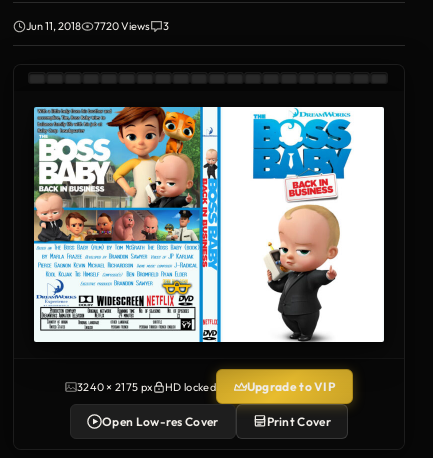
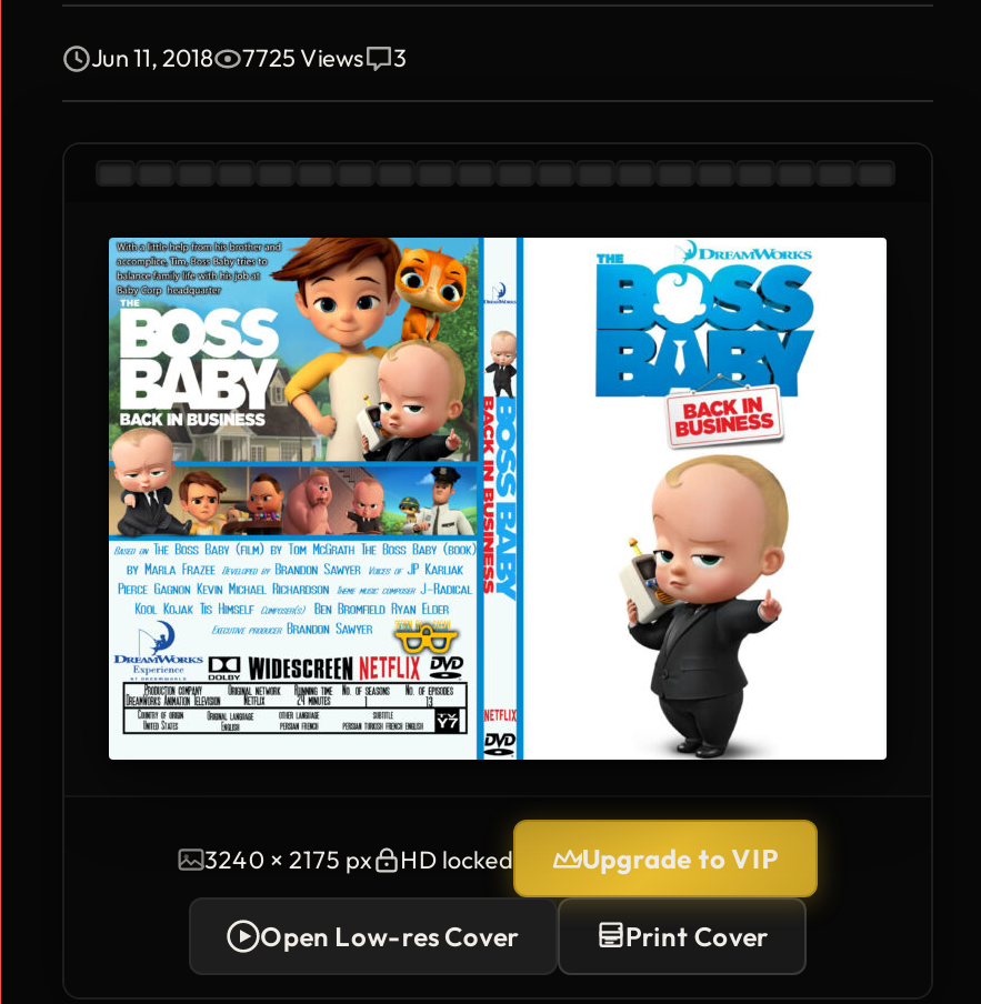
- 7720 Views
+ 7725 Views
